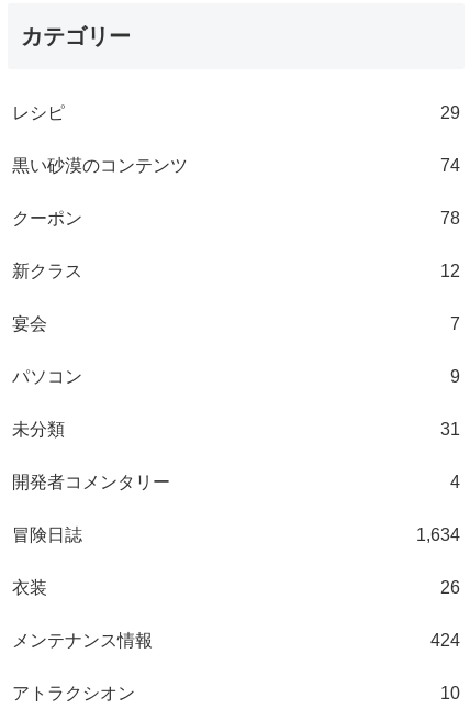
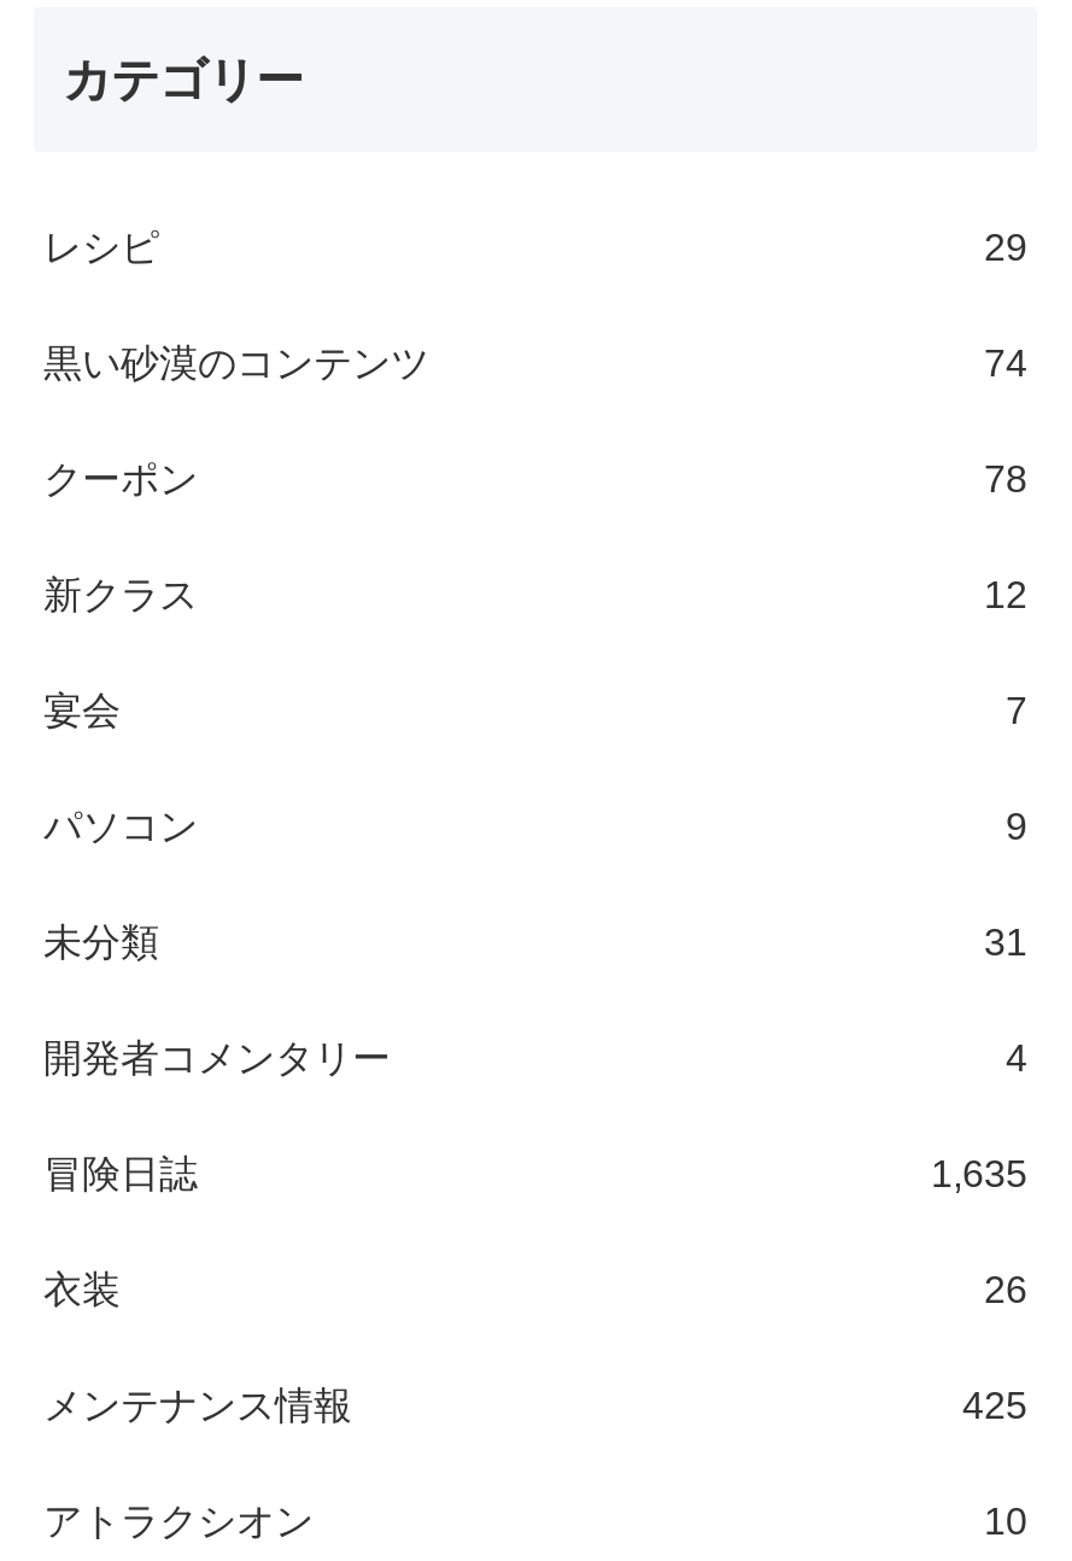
- 1,634
+ 1,635

- 424
+ 425
